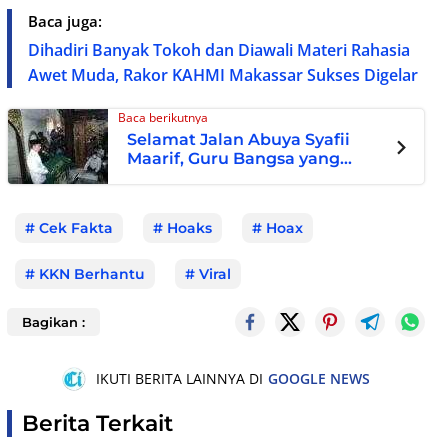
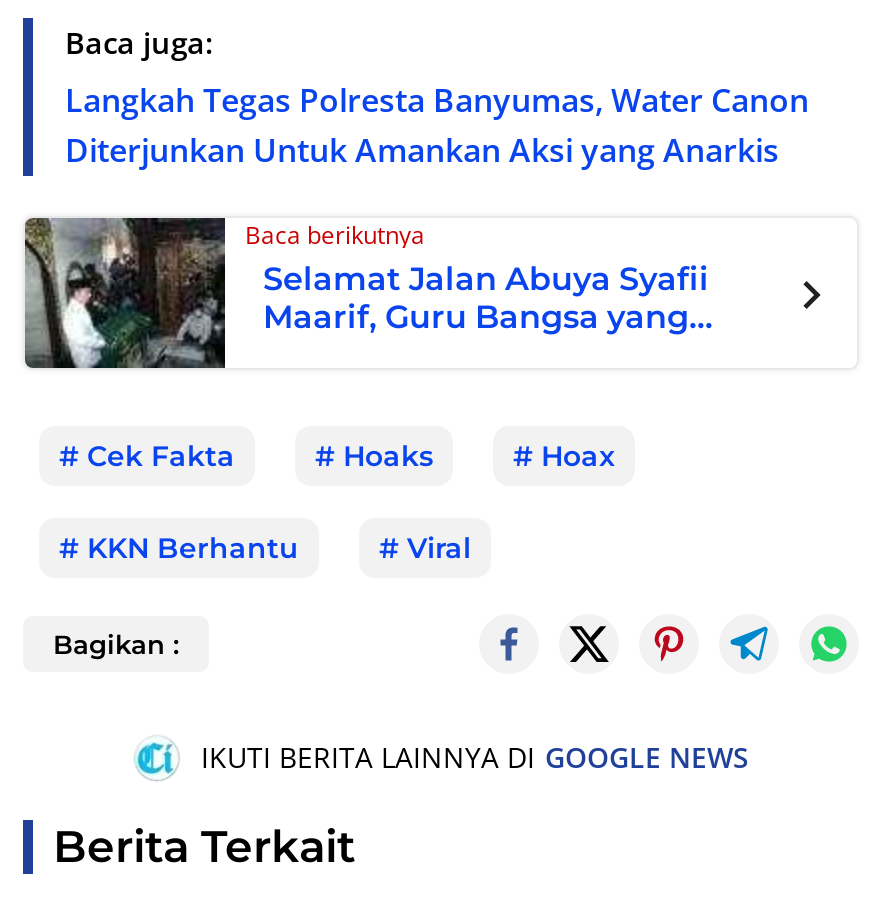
- Dihadiri Banyak Tokoh dan Diawali Materi Rahasia
- Awet Muda, Rakor KAHMI Makassar Sukses Digelar
+ Langkah Tegas Polresta Banyumas, Water Canon
+ Diterjunkan Untuk Amankan Aksi yang Anarkis
